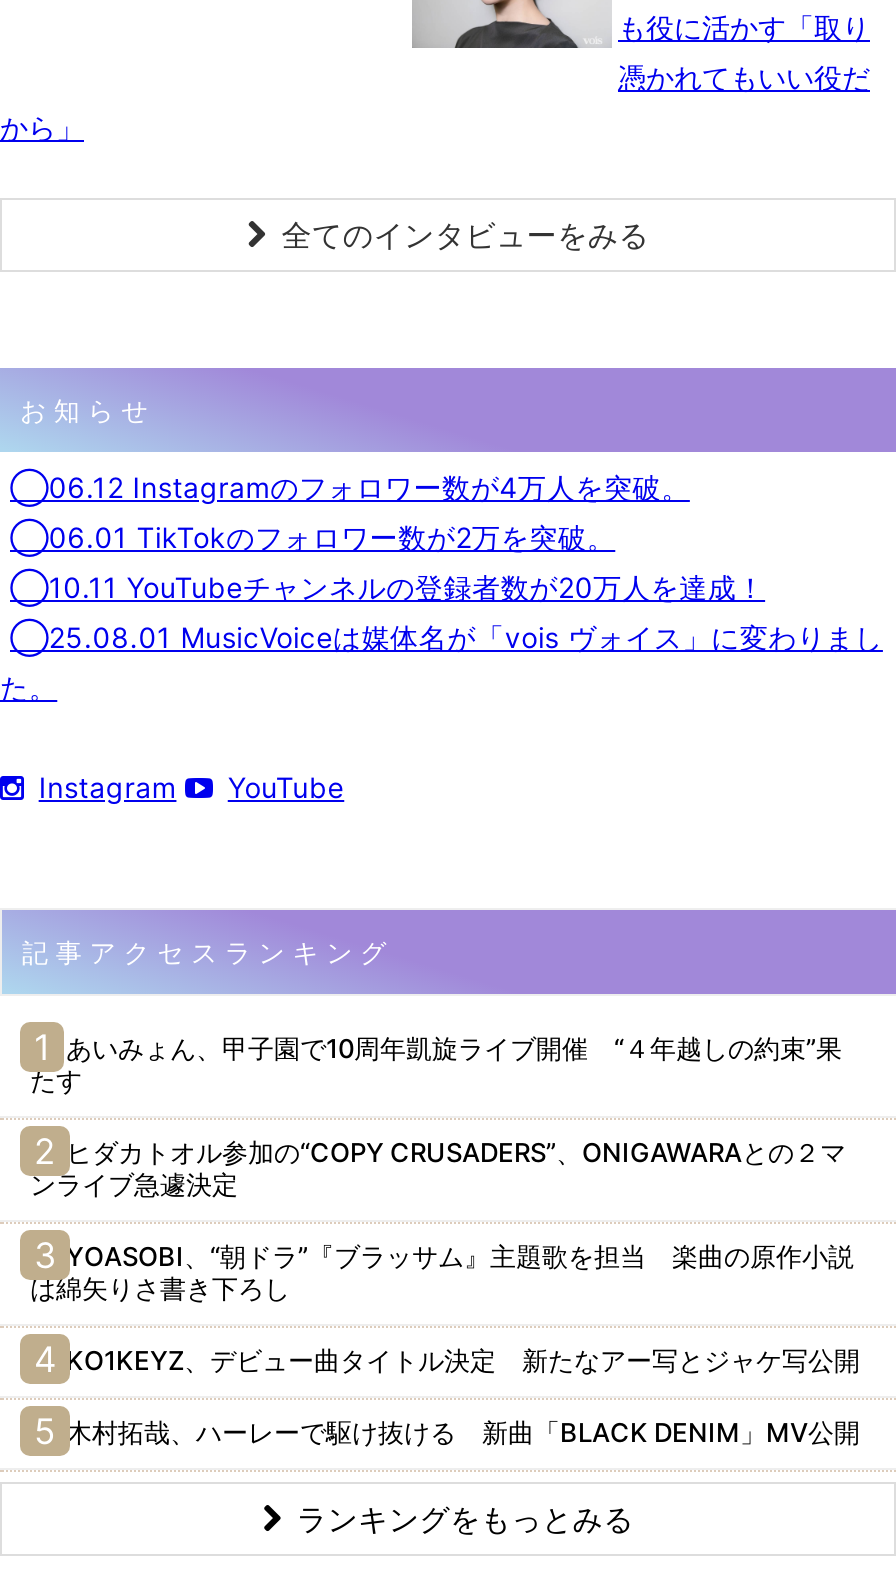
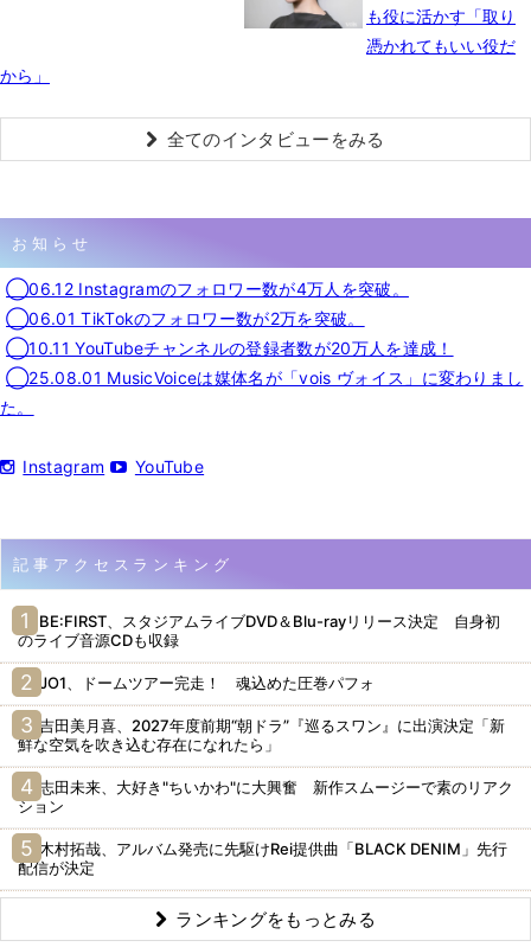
- あいみょん、甲子園で10周年凱旋ライブ開催 “４年越しの約束”果
- たす
+ BE:FIRST、スタジアムライブDVD＆Blu-rayリリース決定 自身初
+ のライブ音源CDも収録

- ヒダカトオル参加の“COPY CRUSADERS”、ONIGAWARAとの２マ
- ンライブ急遽決定
+ JO1、ドームツアー完走！ 魂込めた圧巻パフォ

- YOASOBI、“朝ドラ”『ブラッサム』主題歌を担当 楽曲の原作小説
- は綿矢りさ書き下ろし
+ 吉田美月喜、2027年度前期“朝ドラ”『巡るスワン』に出演決定「新
+ 鮮な空気を吹き込む存在になれたら」

- KO1KEYZ、デビュー曲タイトル決定 新たなアー写とジャケ写公開
+ 志田未来、大好き"ちいかわ"に大興奮 新作スムージーで素のリアク
+ ション

- 木村拓哉、ハーレーで駆け抜ける 新曲「BLACK DENIM」MV公開
+ 木村拓哉、アルバム発売に先駆けRei提供曲「BLACK DENIM」先行
+ 配信が決定
